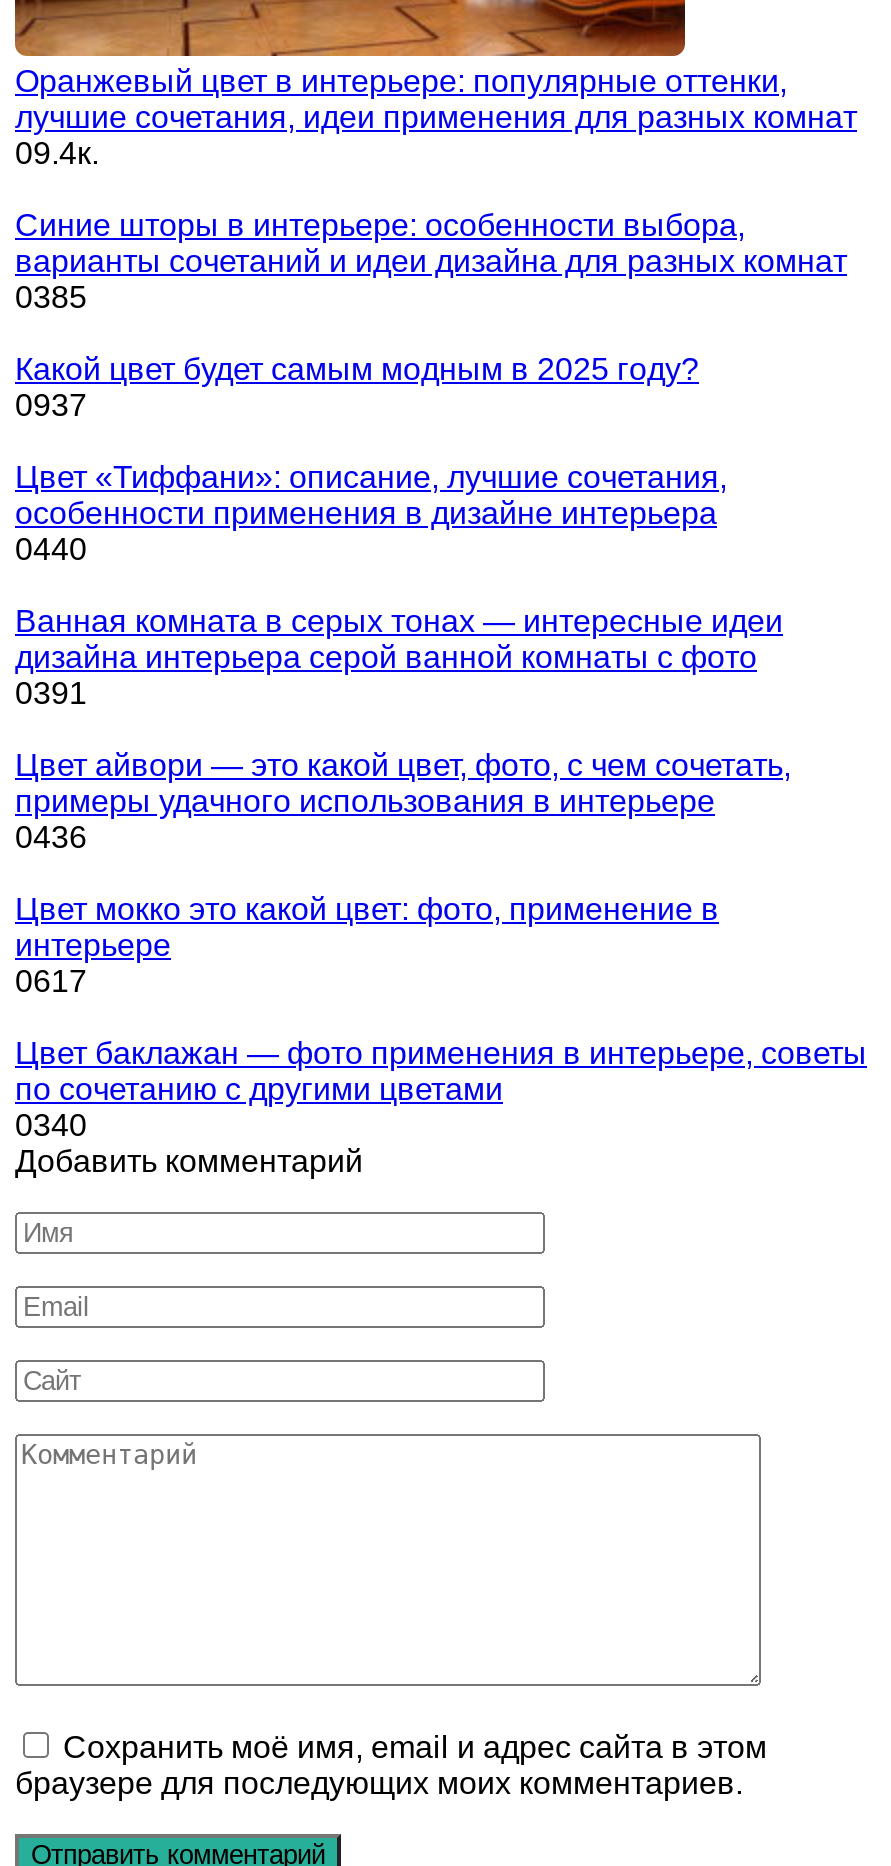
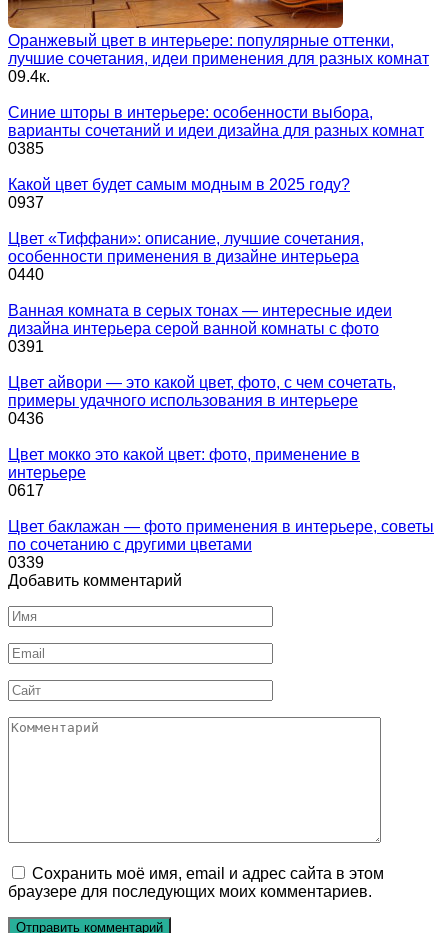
- 0340
+ 0339
